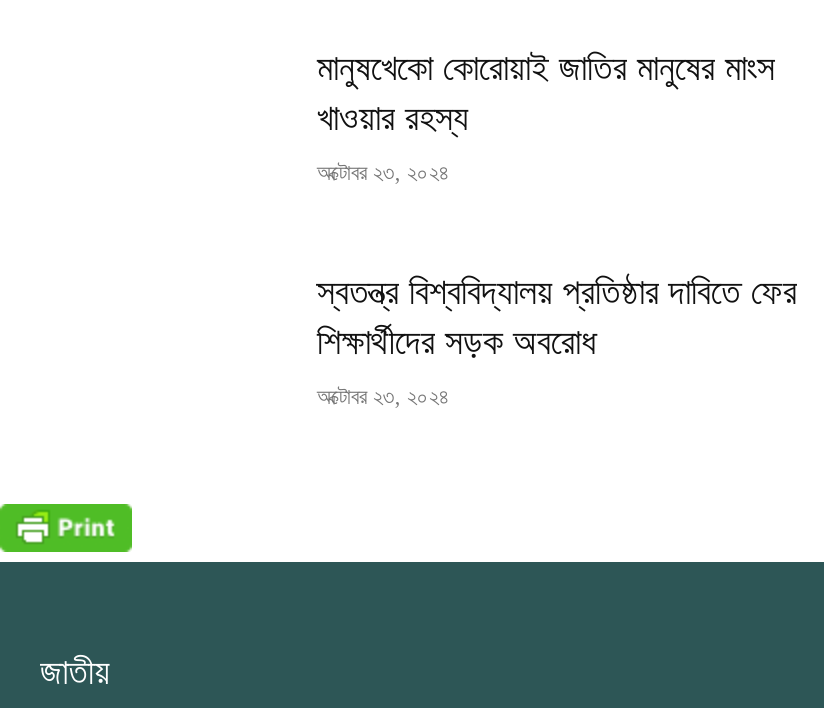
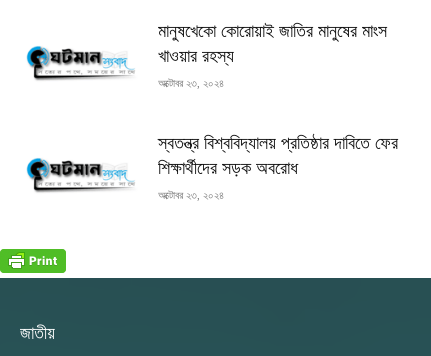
+ [image]

+ [image]
